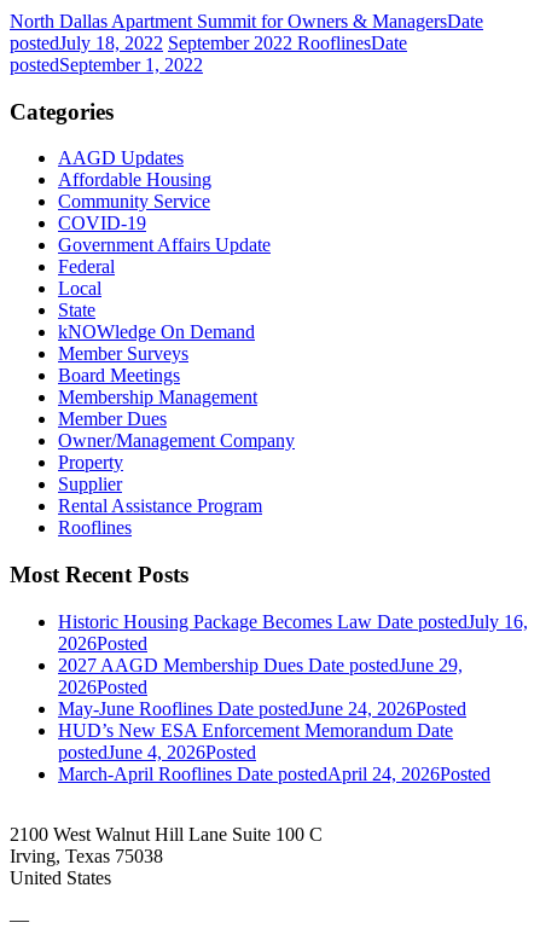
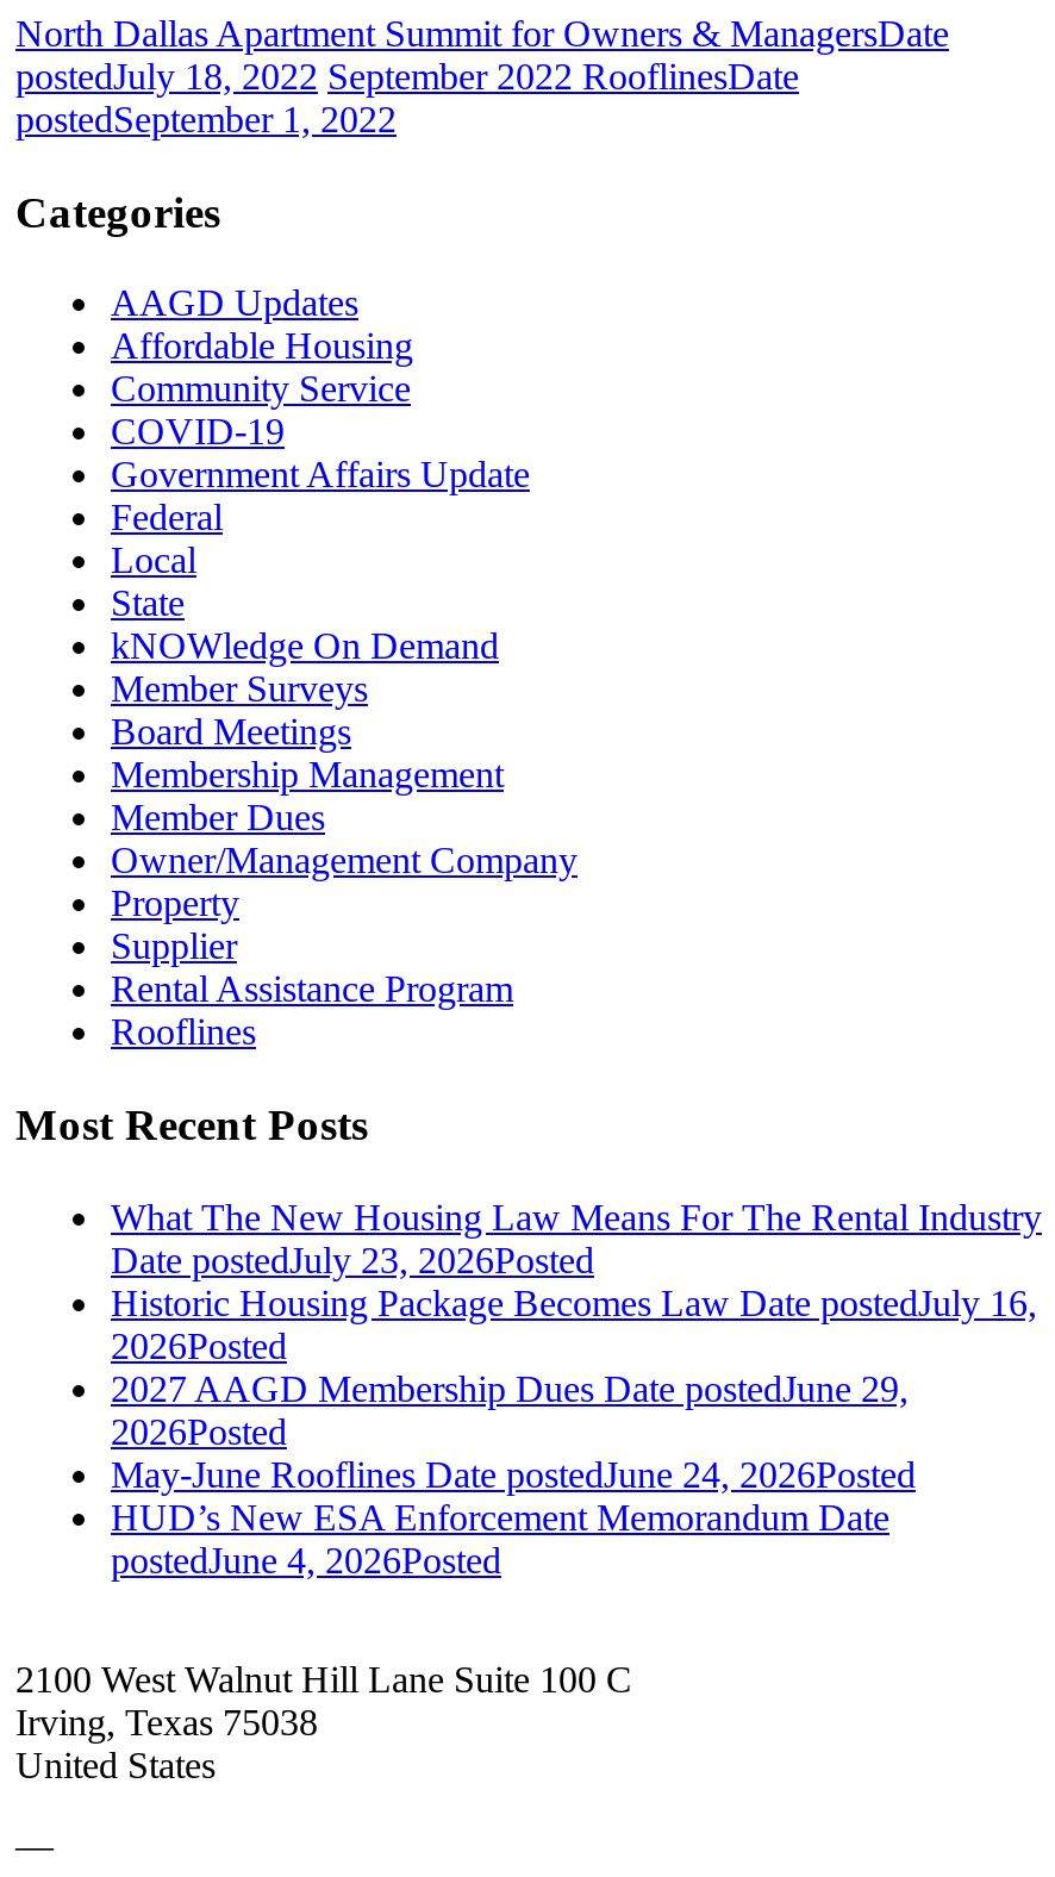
+ What The New Housing Law Means For The Rental Industry
+ Date postedJuly 23, 2026Posted

moved down: Historic Housing Package Becomes Law Date postedJuly 16, | 2026Posted | 2027 AAGD Membership Dues Date postedJune 29, | 2026Posted | May-June Rooflines Date postedJune 24, 2026Posted | HUD’s New ESA Enforcement Memorandum Date | postedJune 4, 2026Posted

- March-April Rooflines Date postedApril 24, 2026Posted
